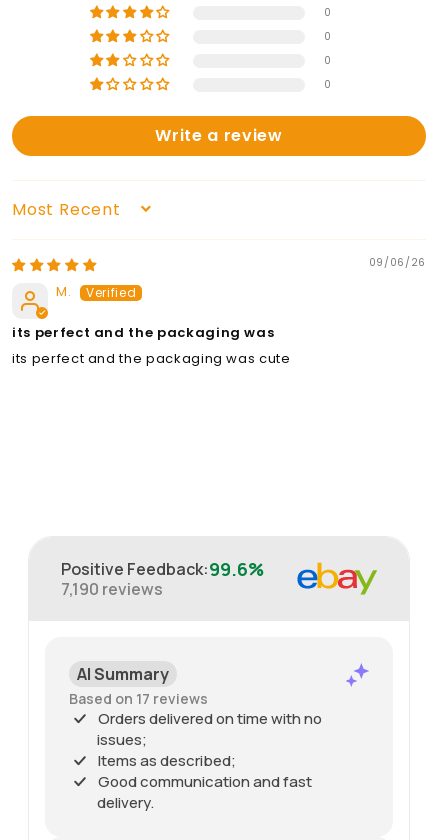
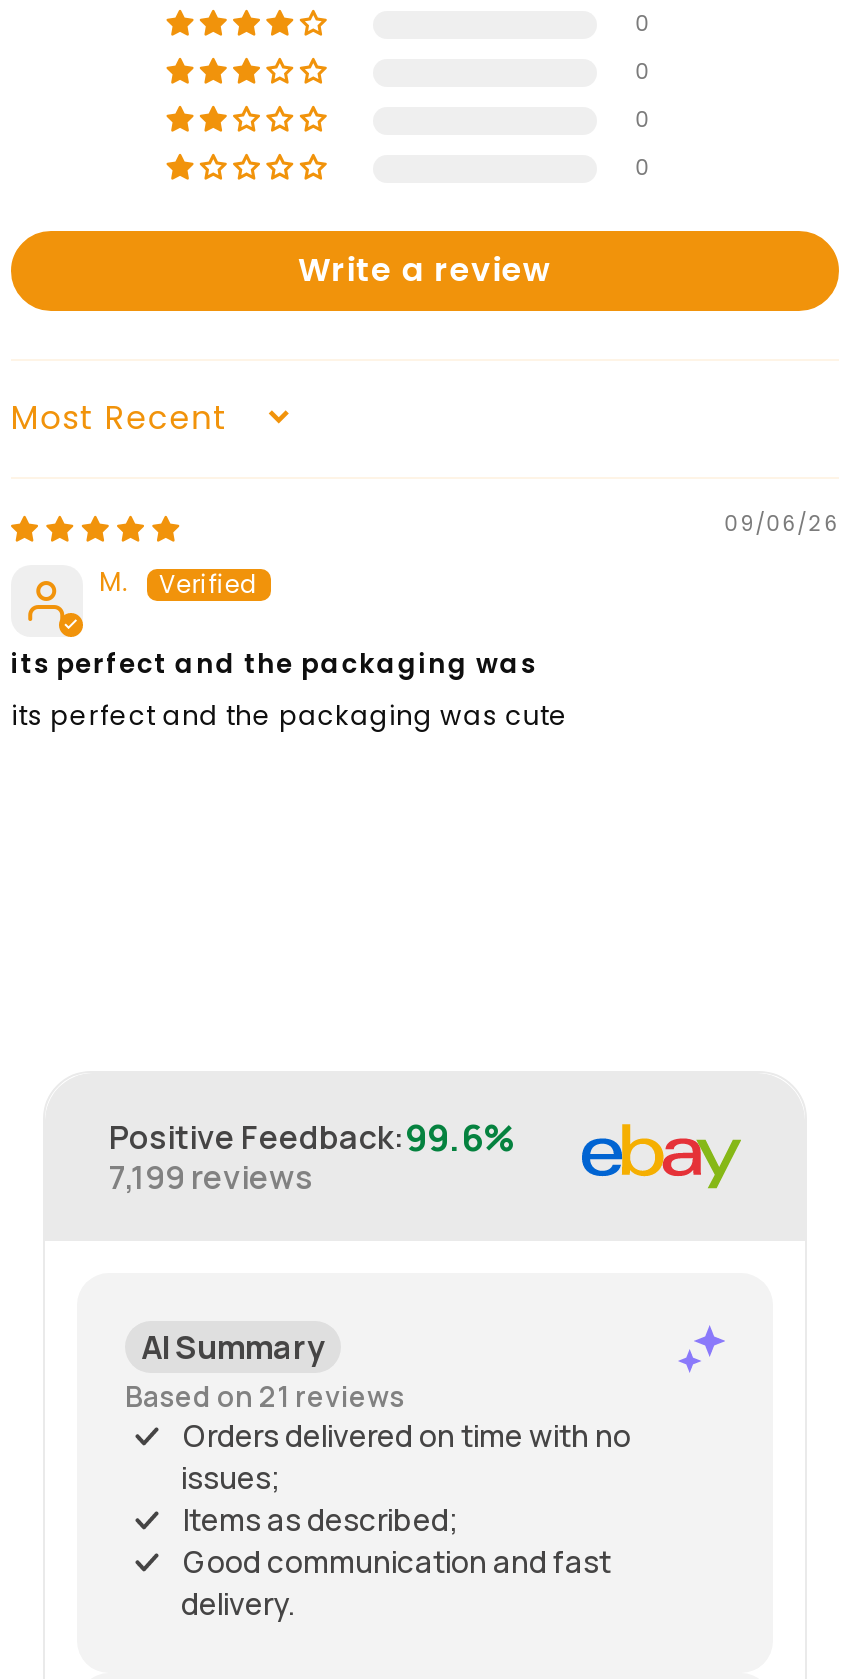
- 7,190 reviews
+ 7,199 reviews

- Based on 17 reviews
+ Based on 21 reviews
